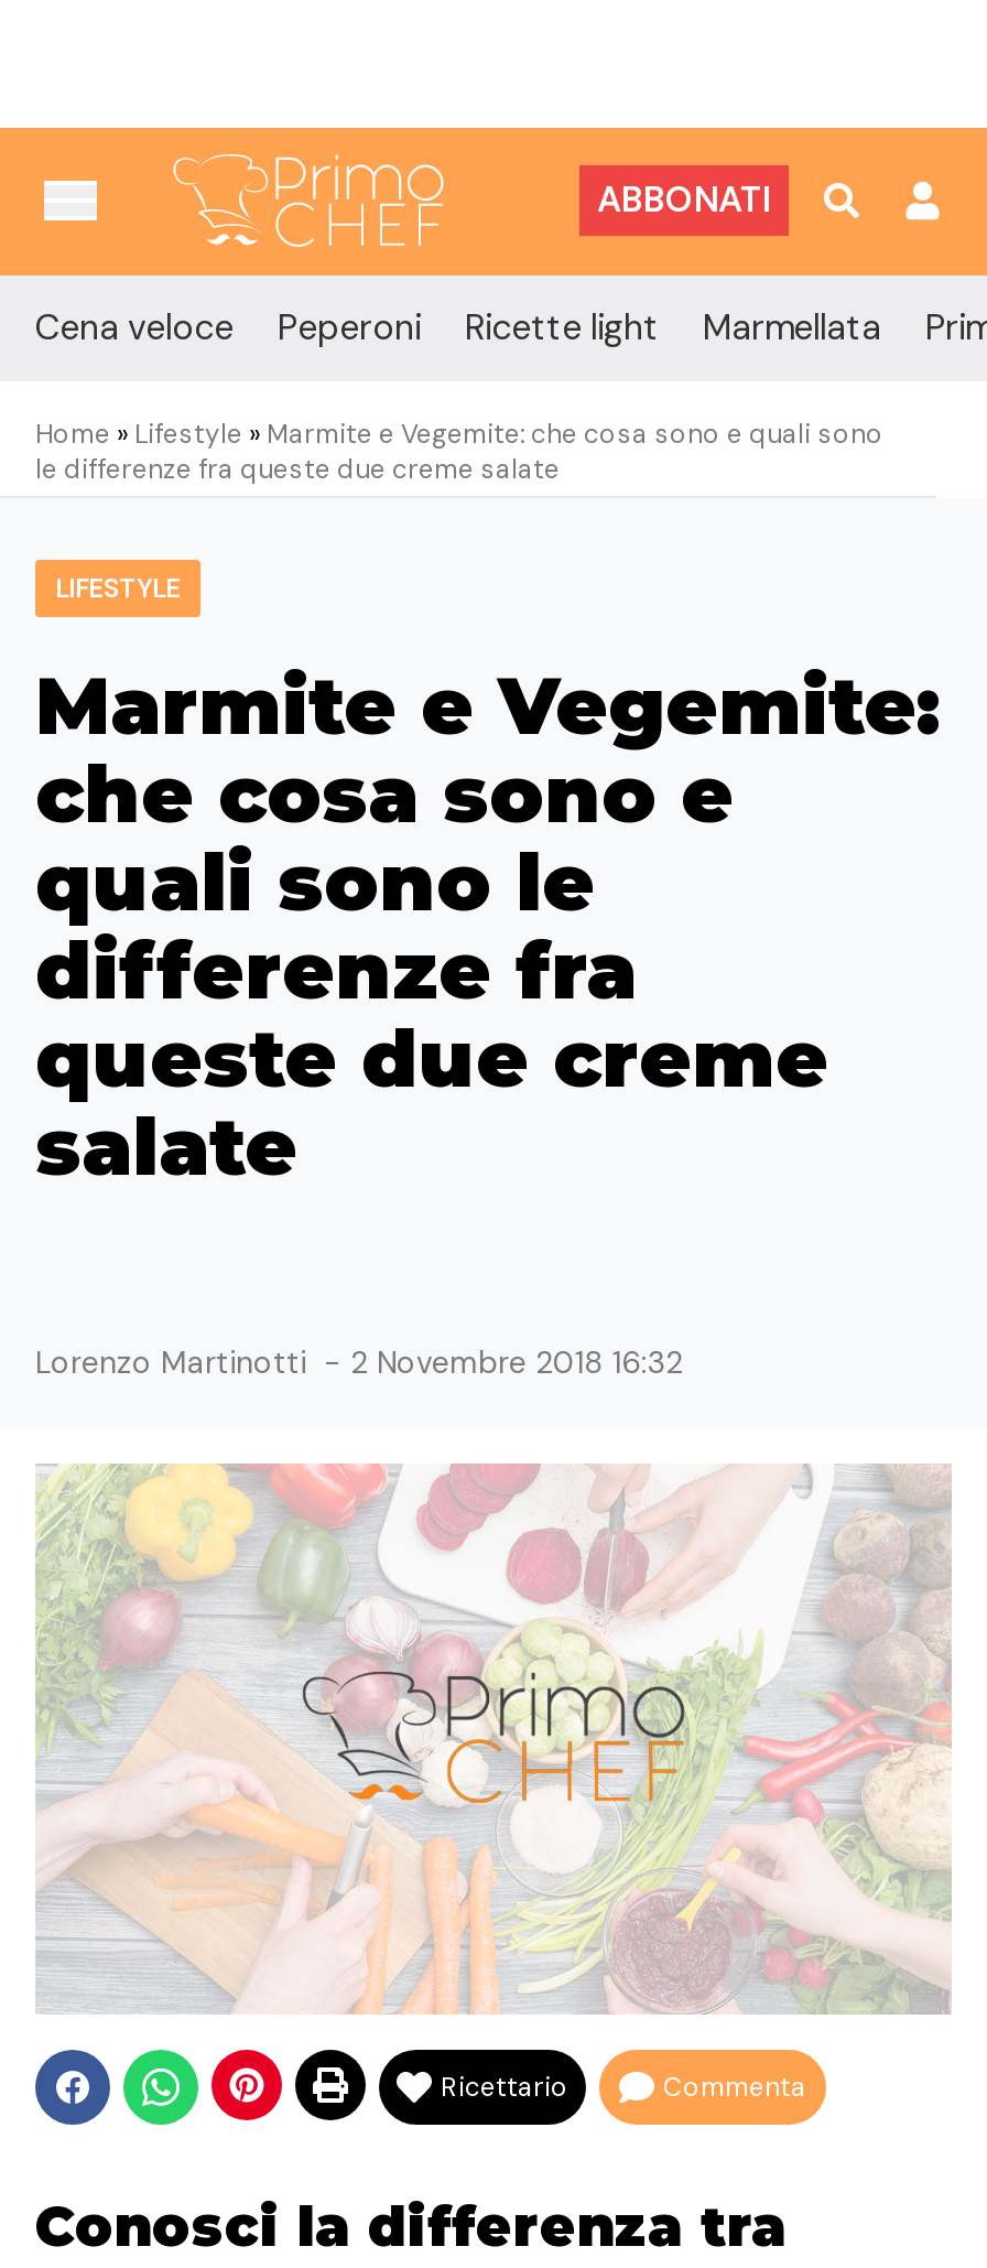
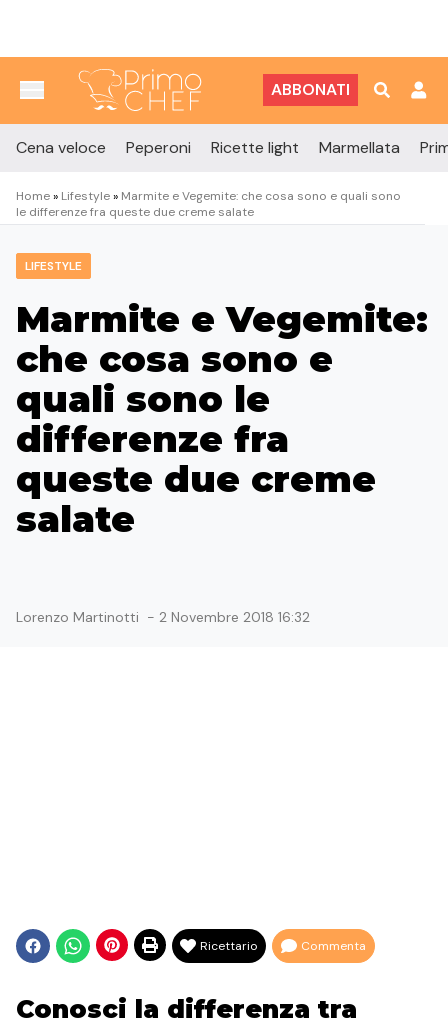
- [image]
